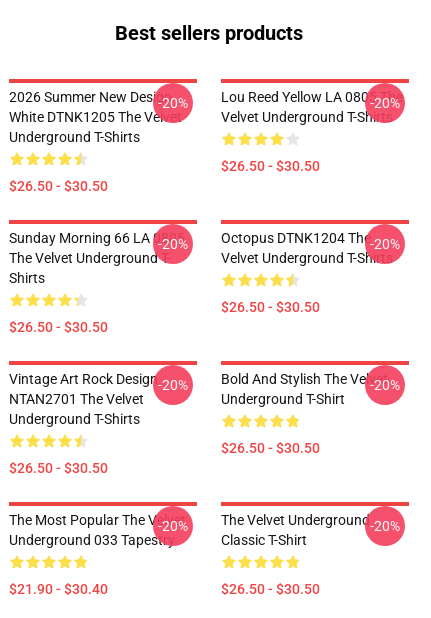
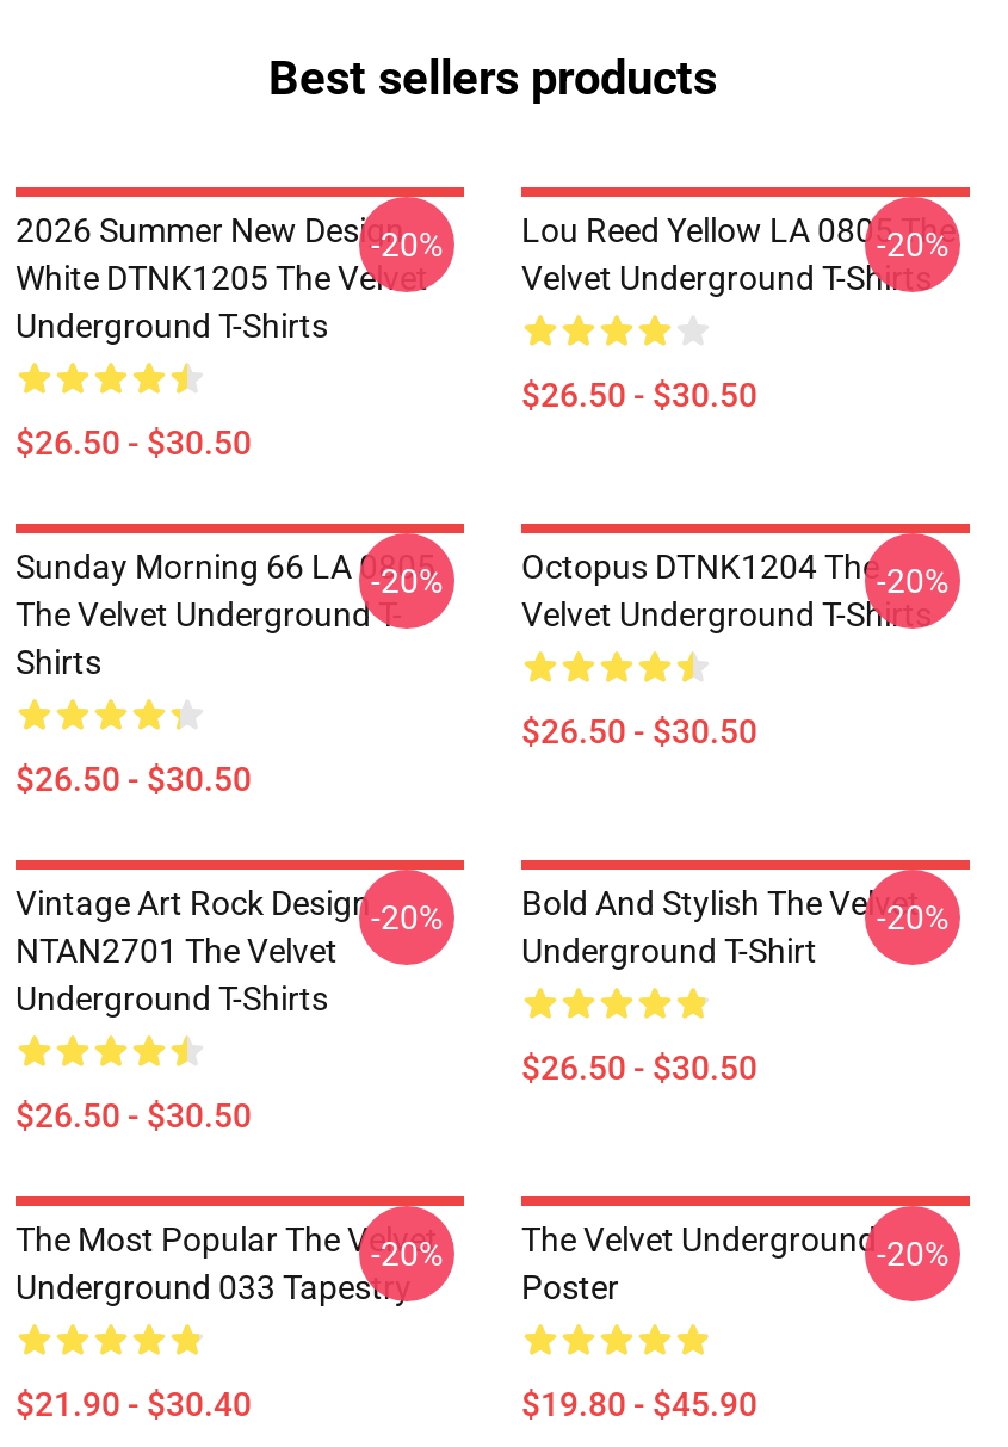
- Classic T-Shirt
+ Poster

- $26.50 - $30.50
+ $19.80 - $45.90
